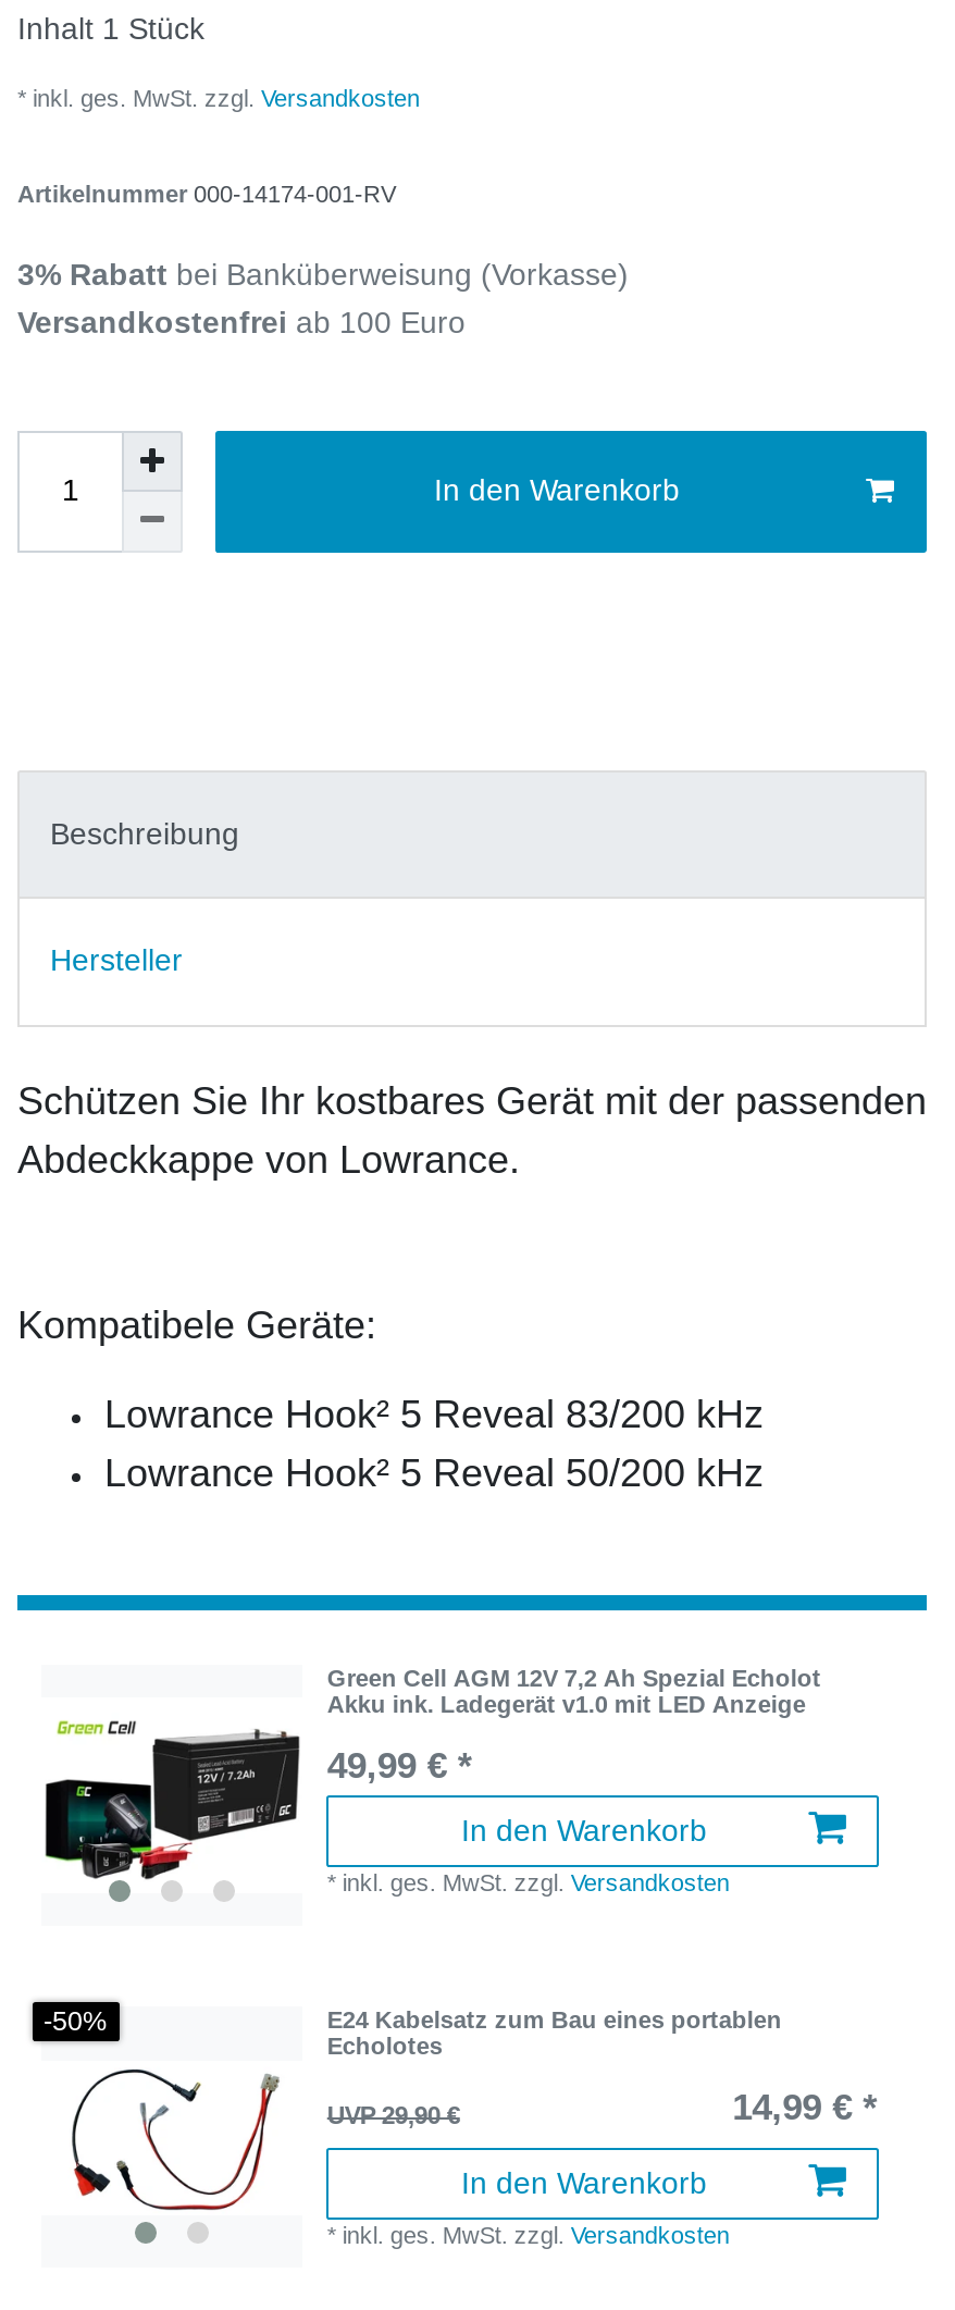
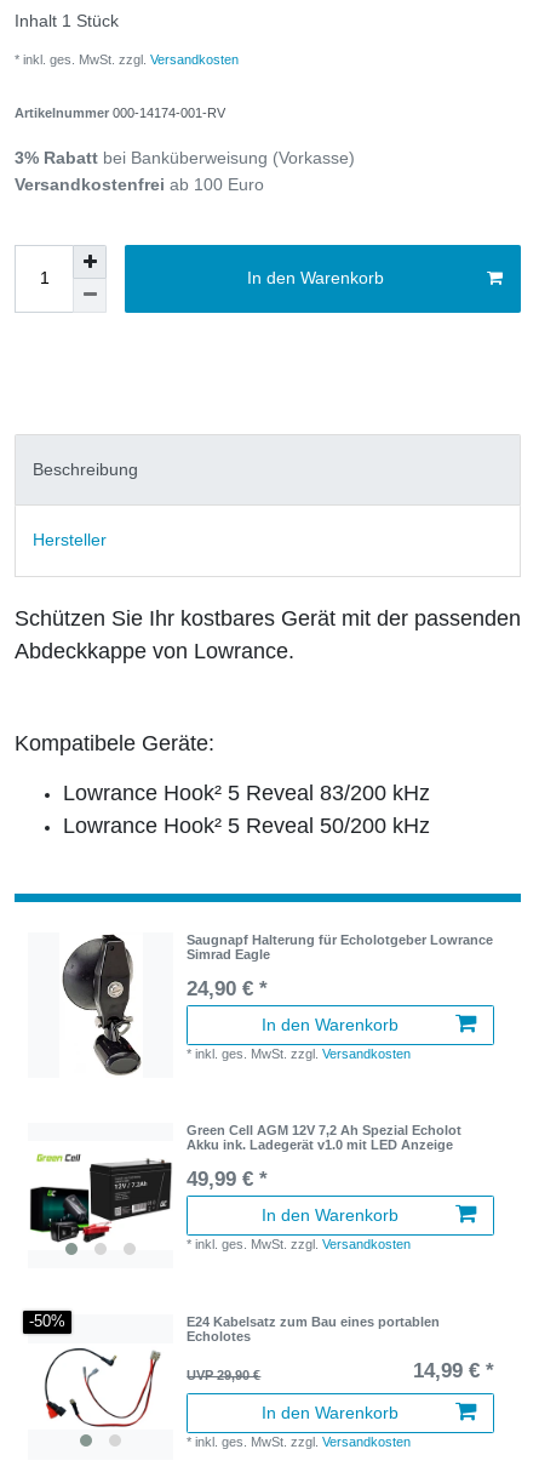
+ [image]
+ Saugnapf Halterung für Echolotgeber Lowrance
+ Simrad Eagle
+ 24,90 € *
+ In den Warenkorb
+ * inkl. ges. MwSt. zzgl. Versandkosten
